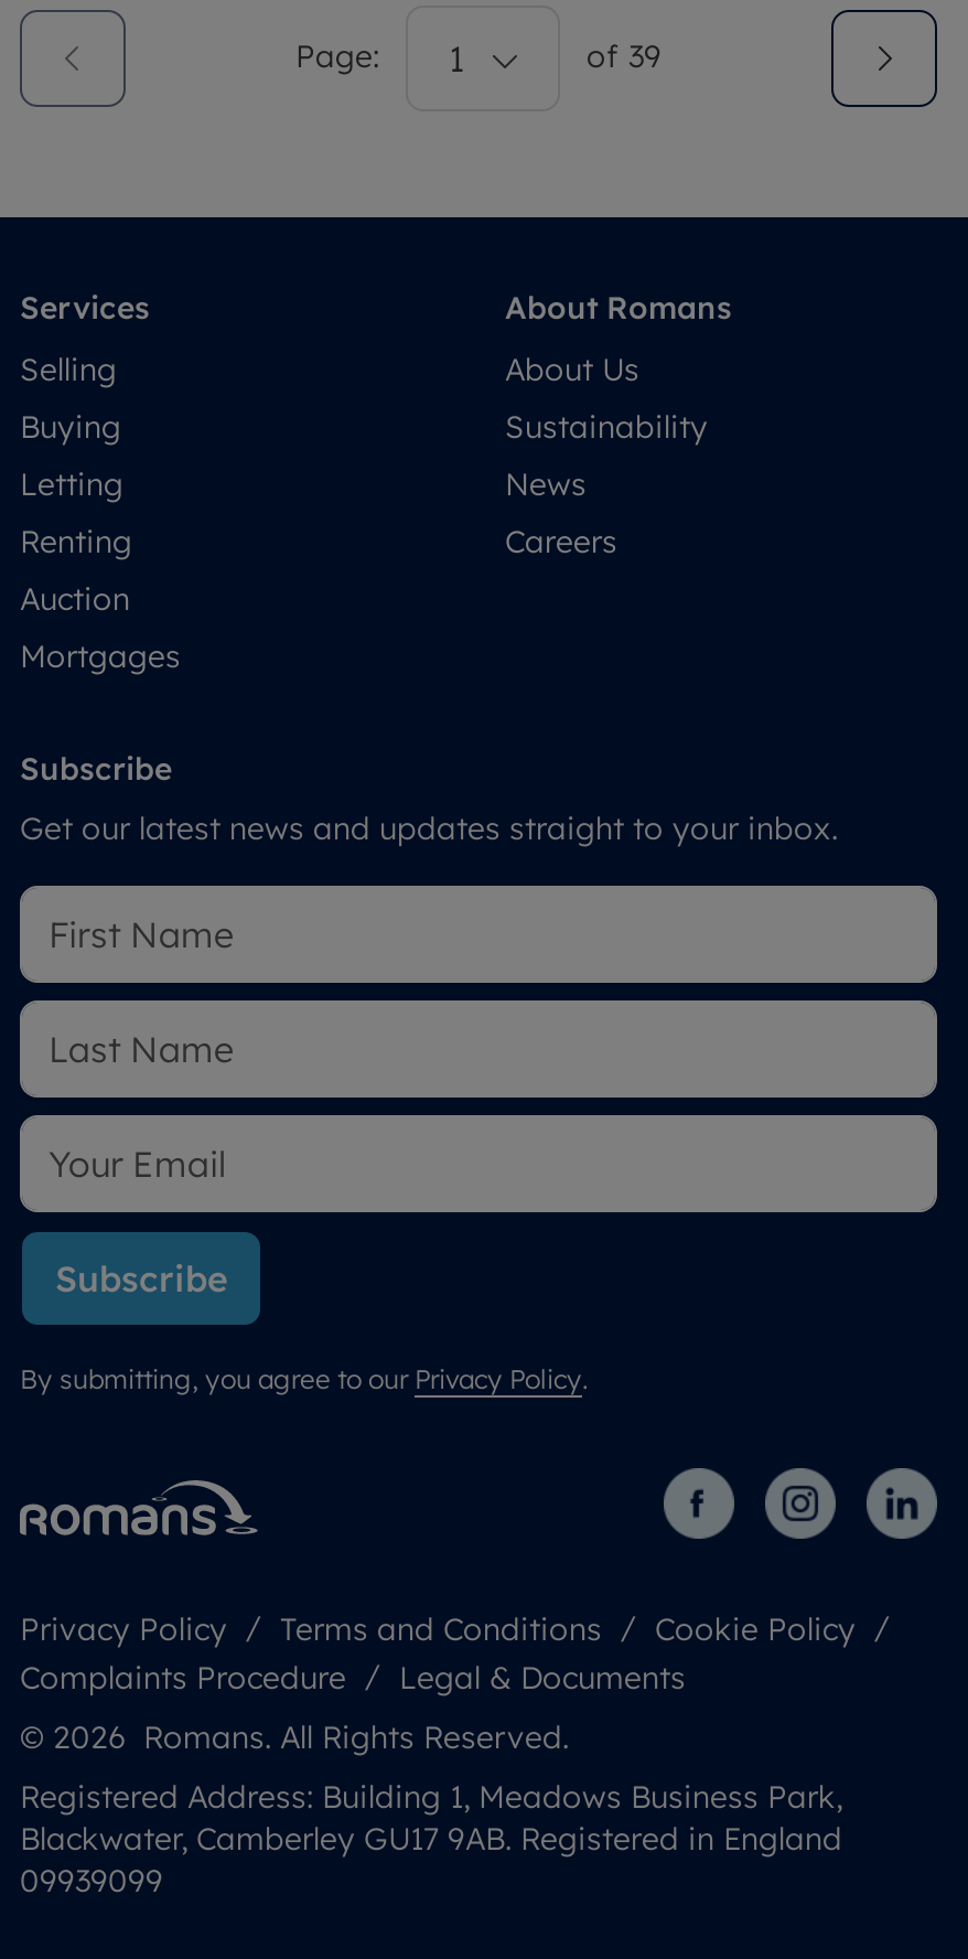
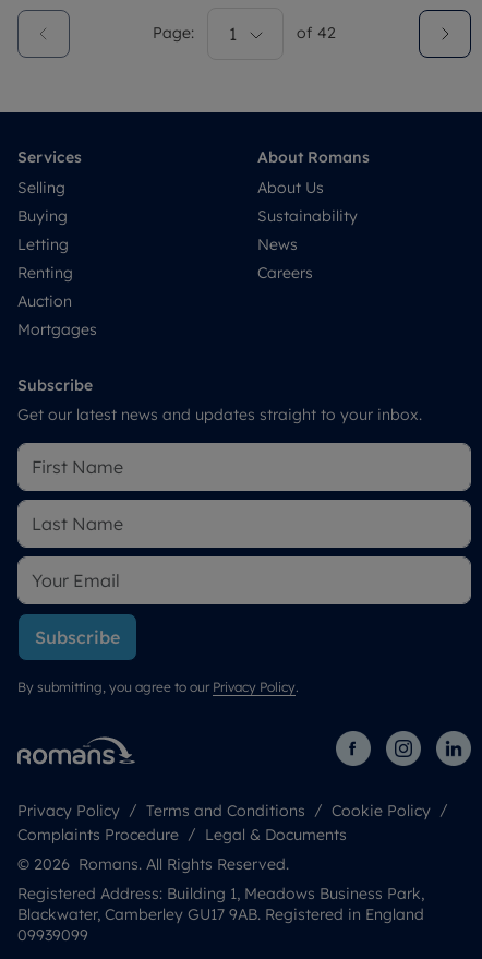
- of 39
+ of 42
